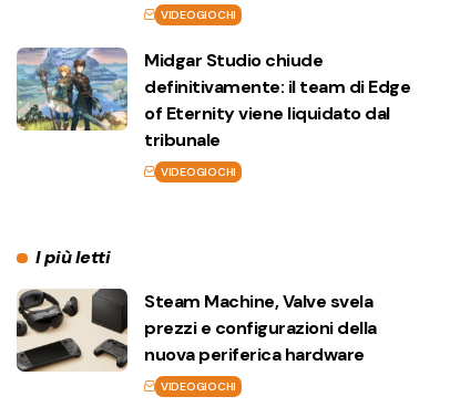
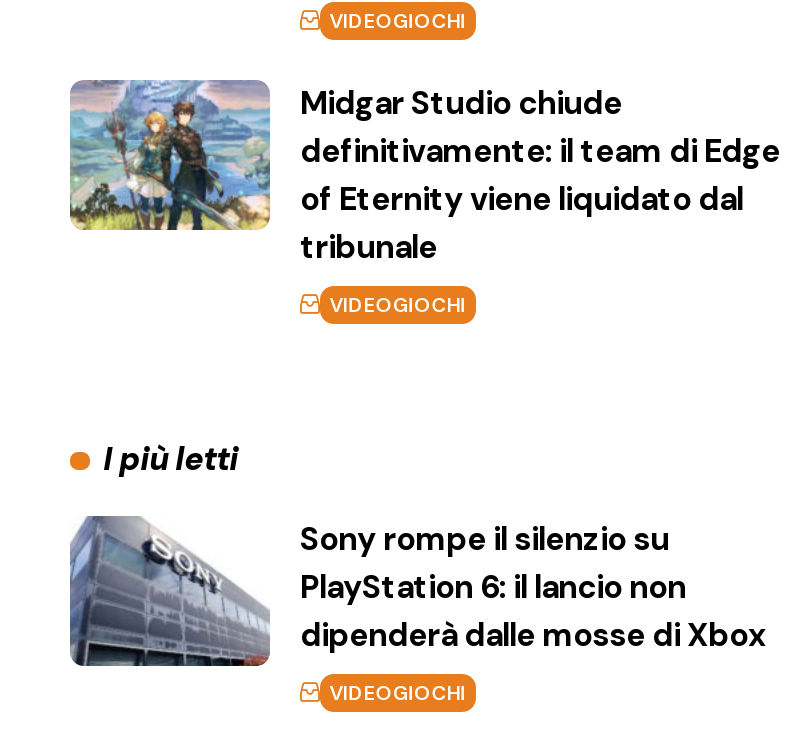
- [image]
- Steam Machine, Valve svela
- prezzi e configurazioni della
- nuova periferica hardware
+ [image]
+ Sony rompe il silenzio su
+ PlayStation 6: il lancio non
+ dipenderà dalle mosse di Xbox
